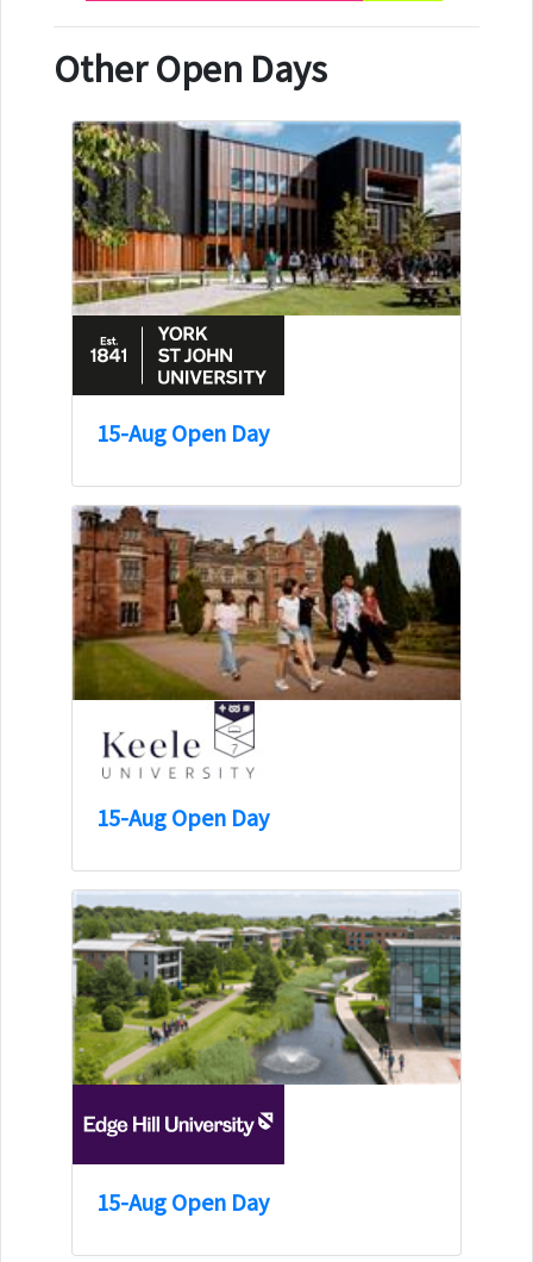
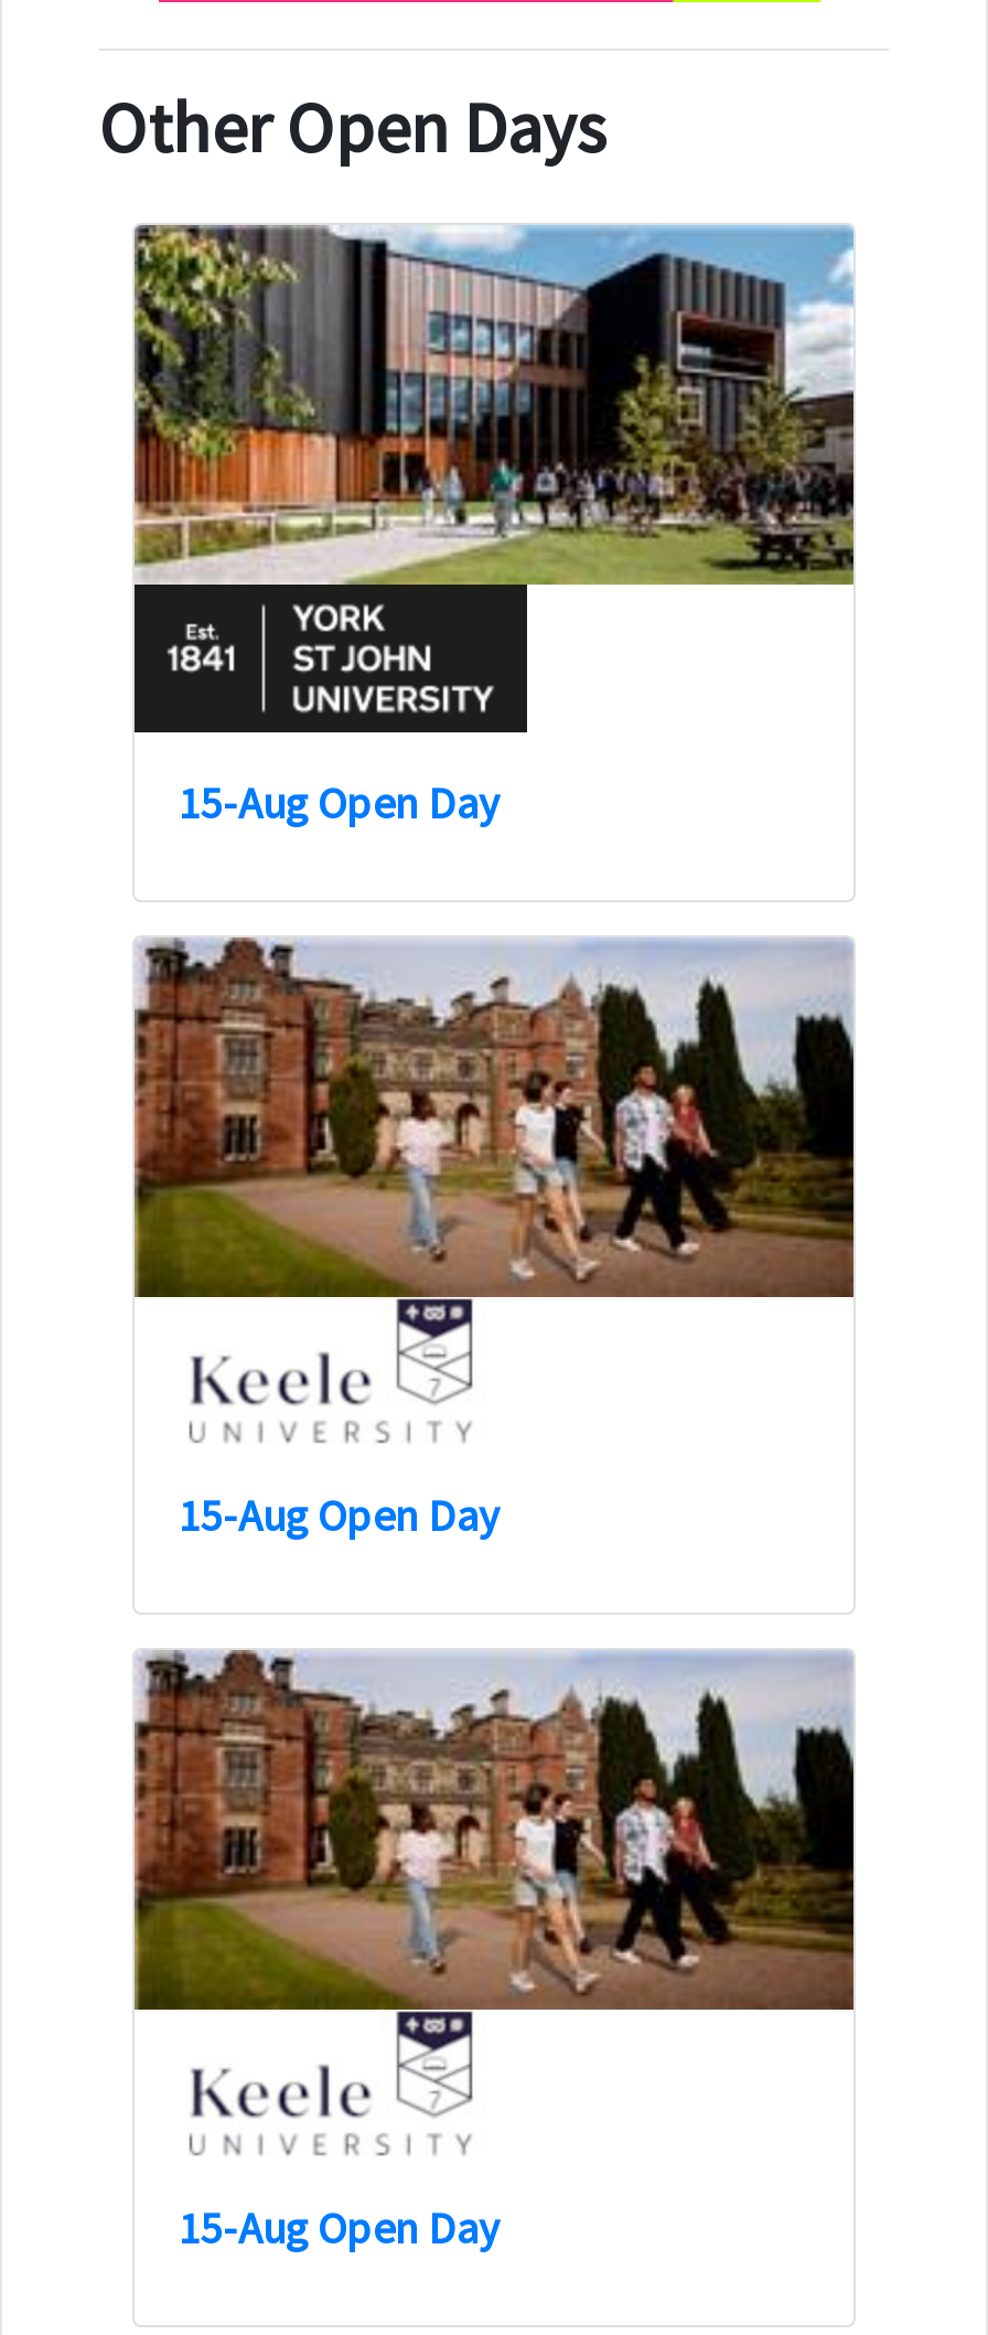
- [image]
+ [image]
